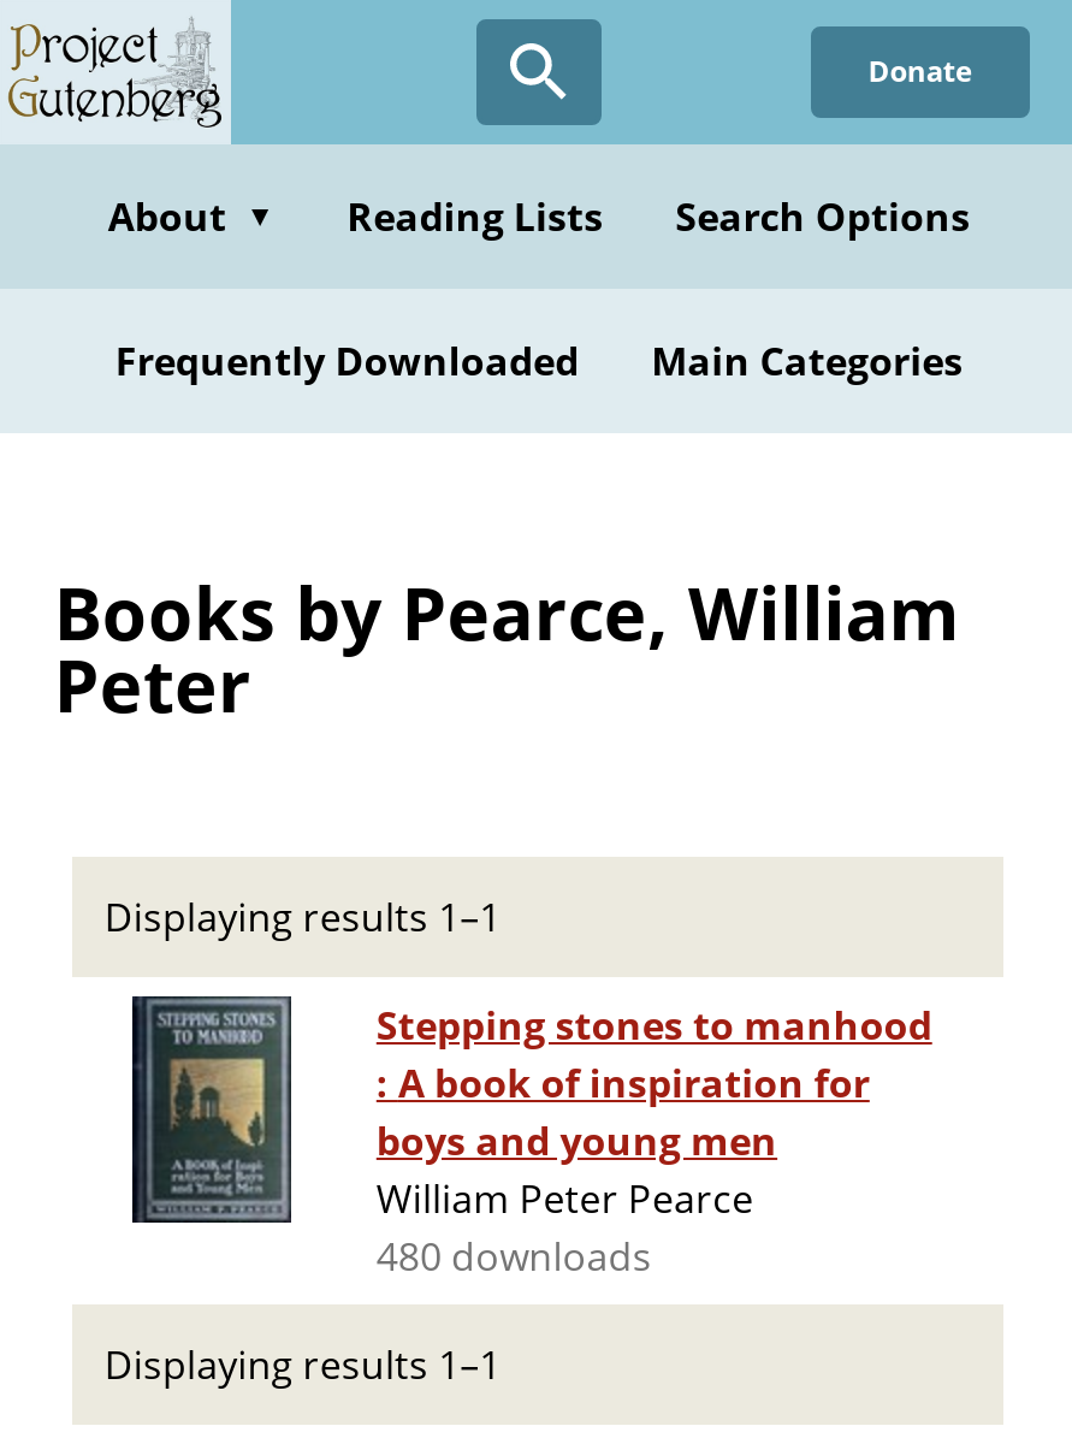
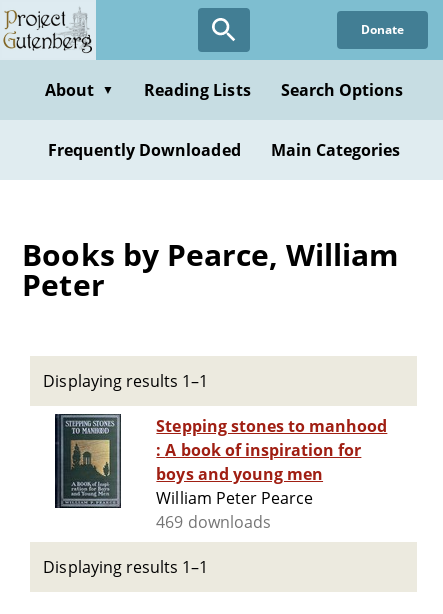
- 480 downloads
+ 469 downloads
